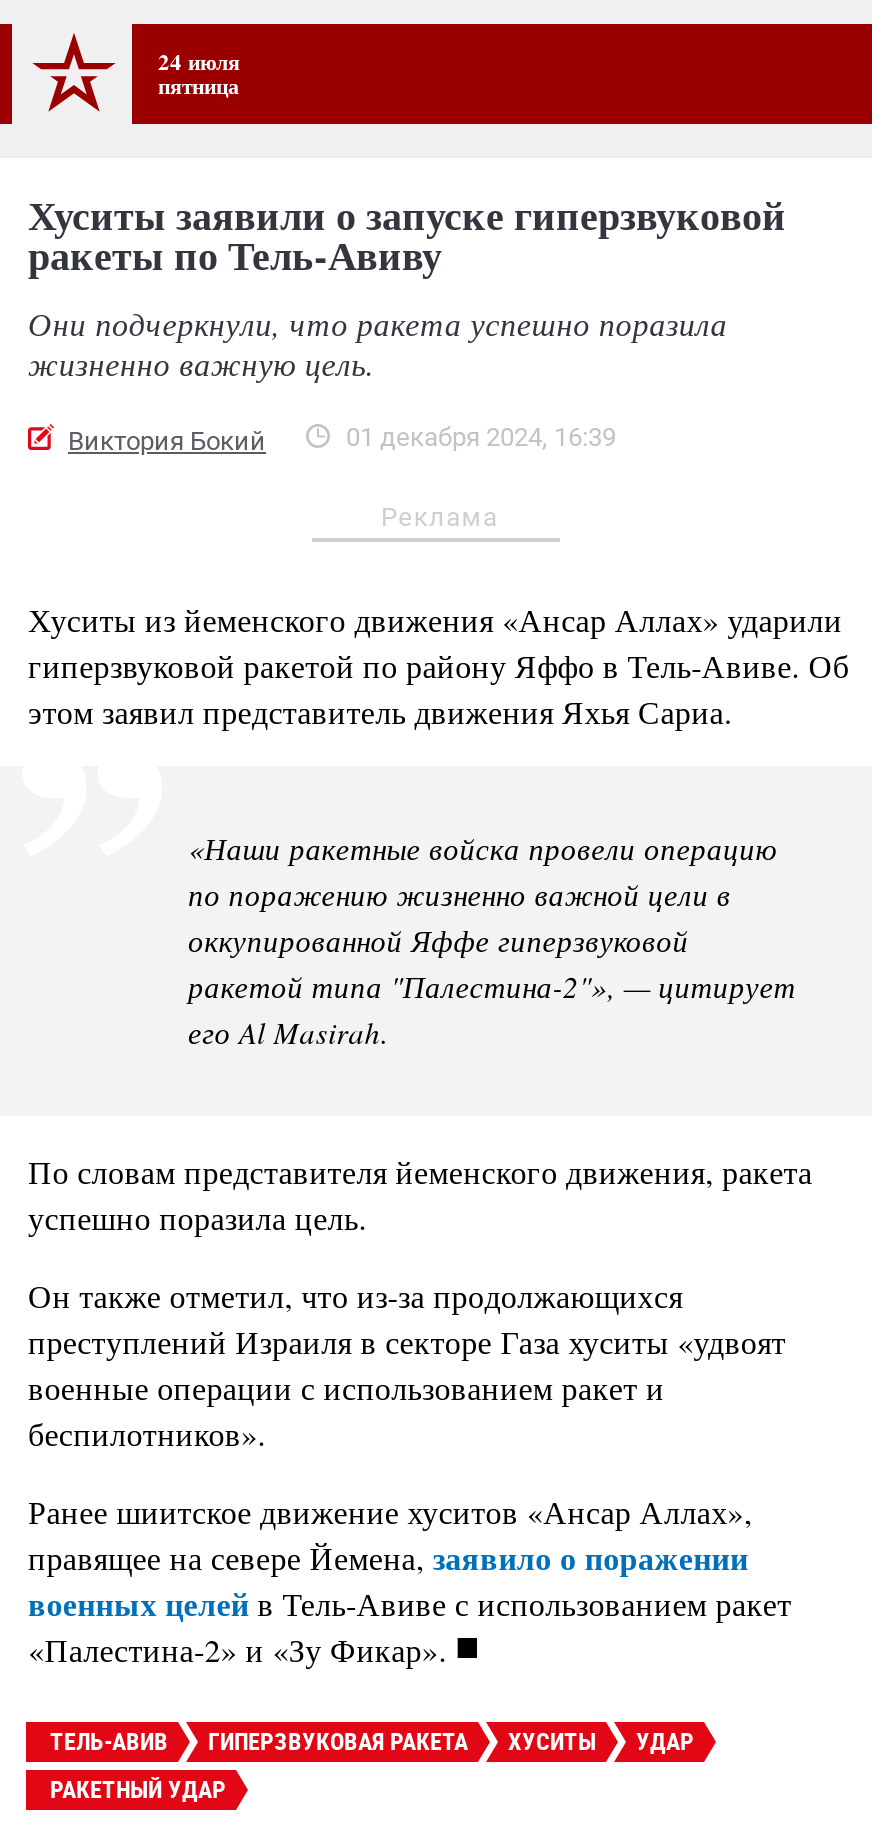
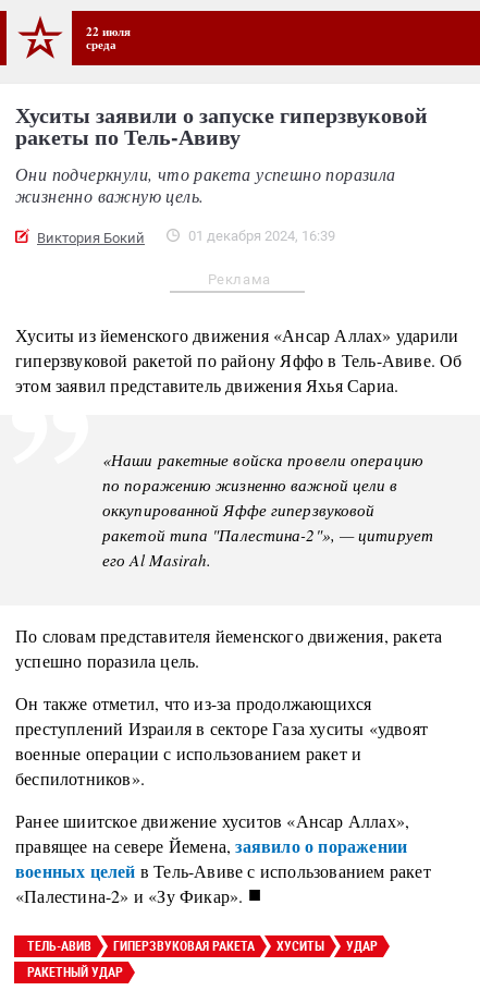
- 24 июля
- пятница
+ 22 июля
+ среда
